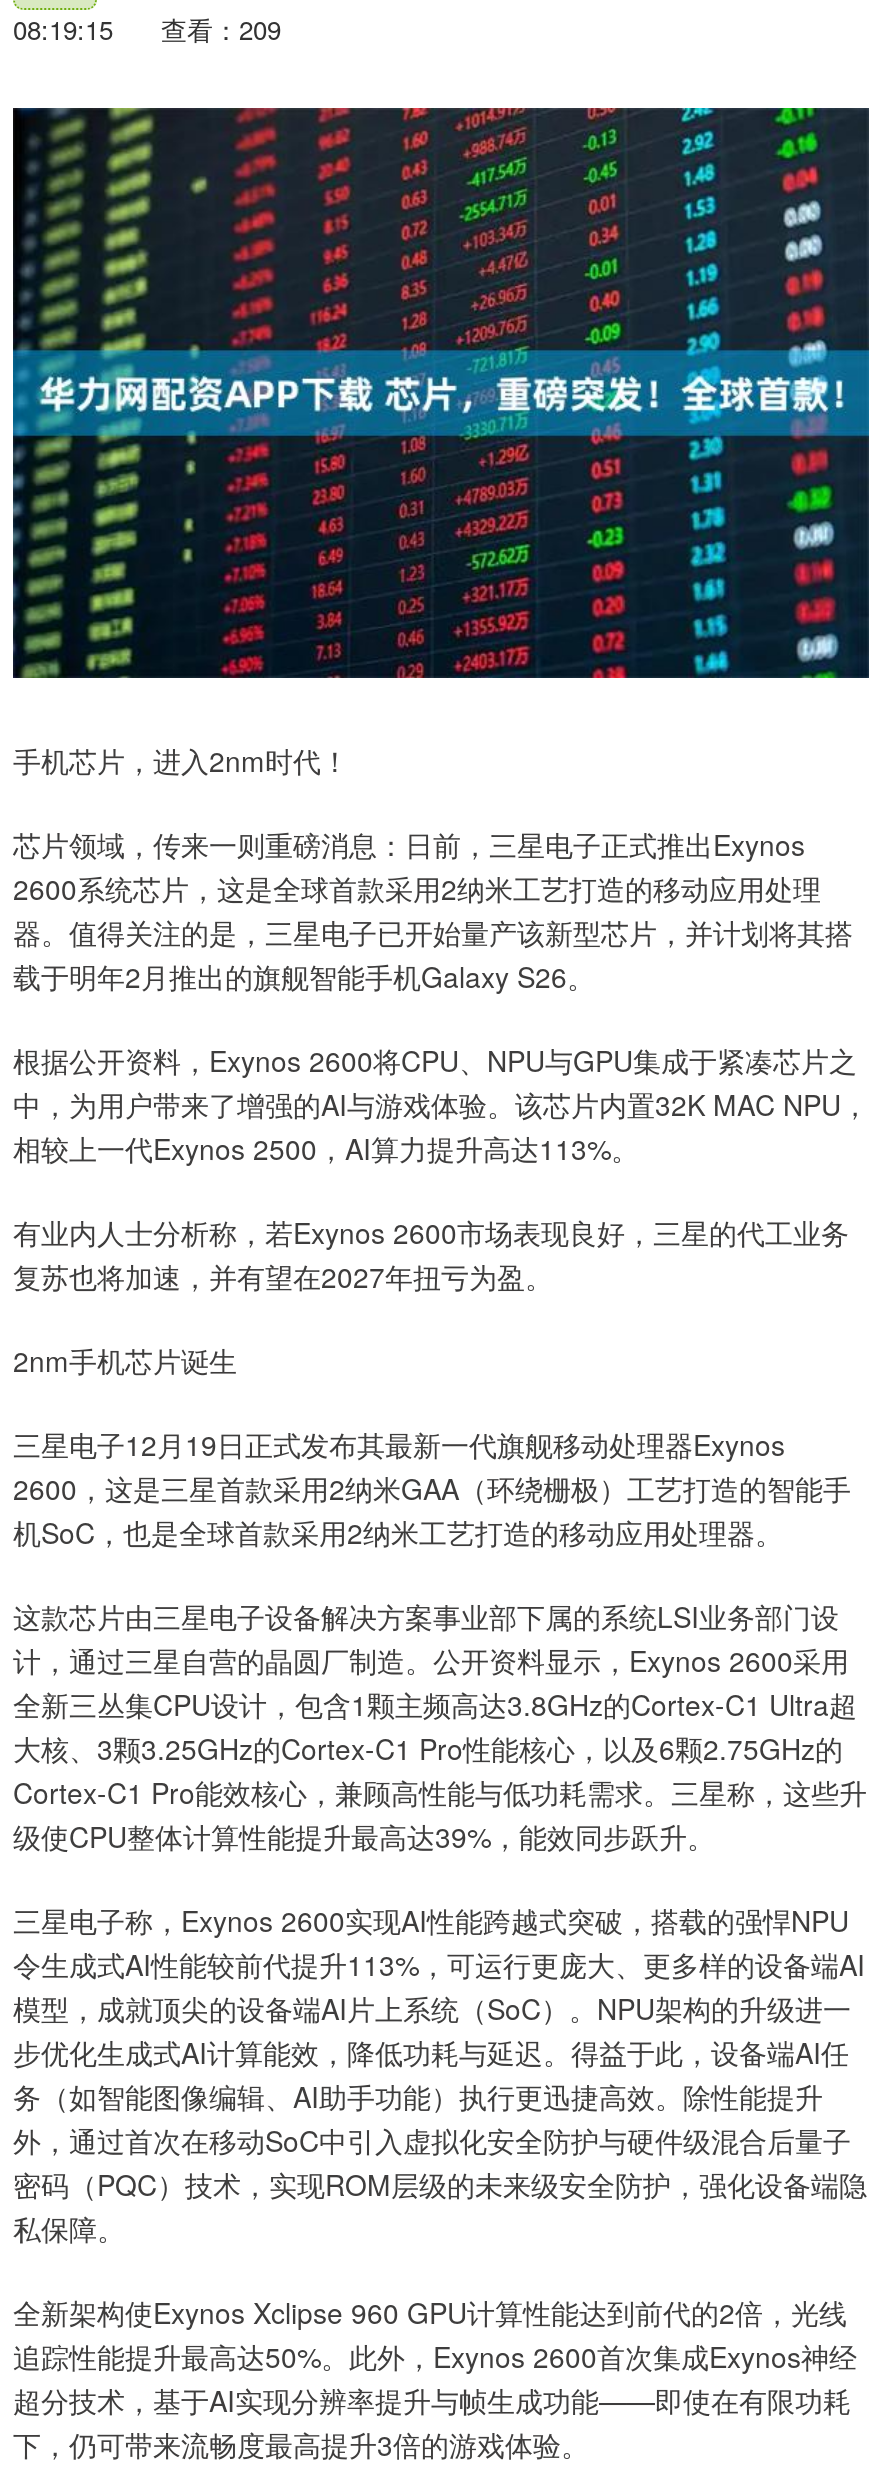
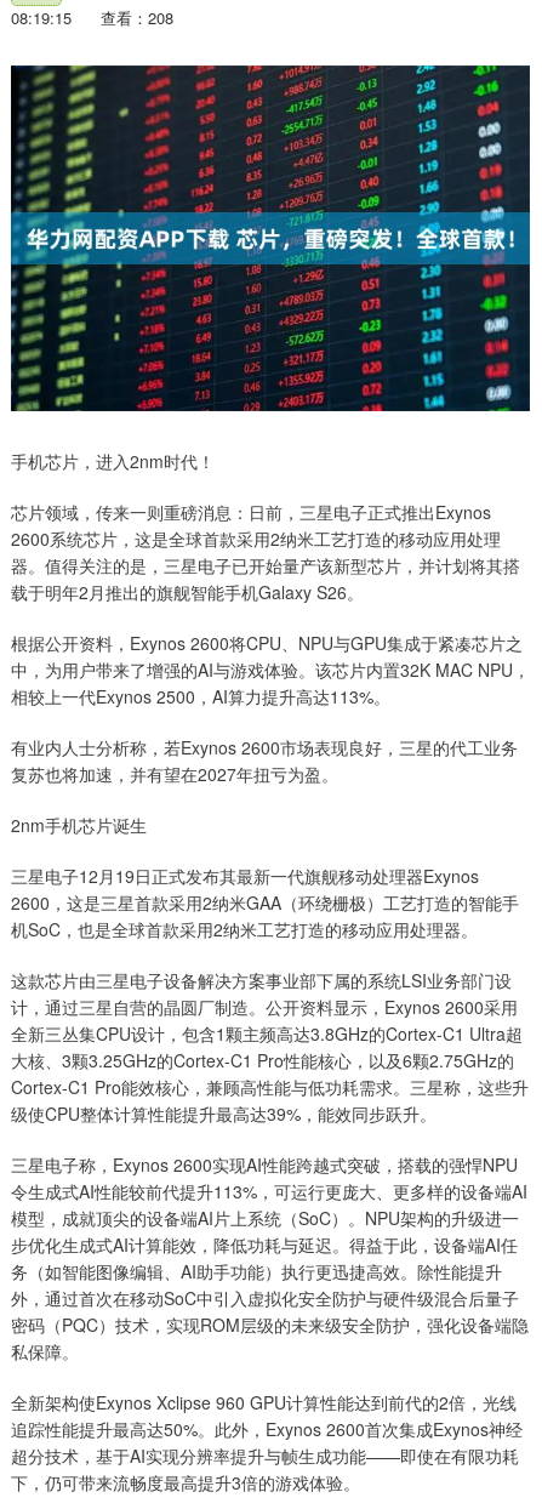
- 08:19:15 查看：209
+ 08:19:15 查看：208
